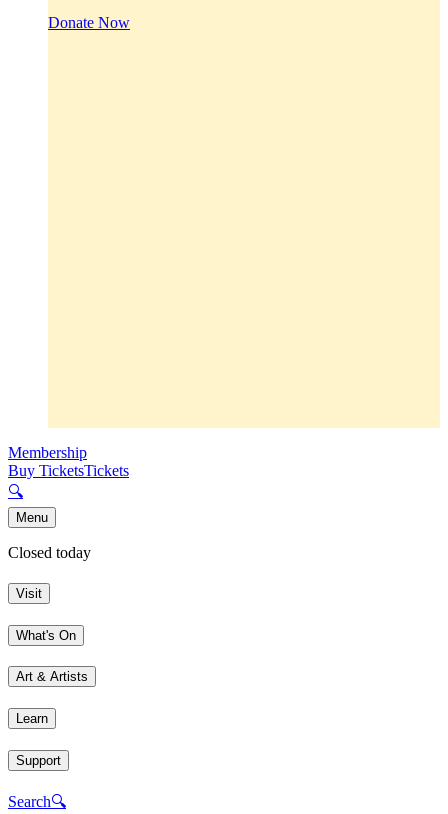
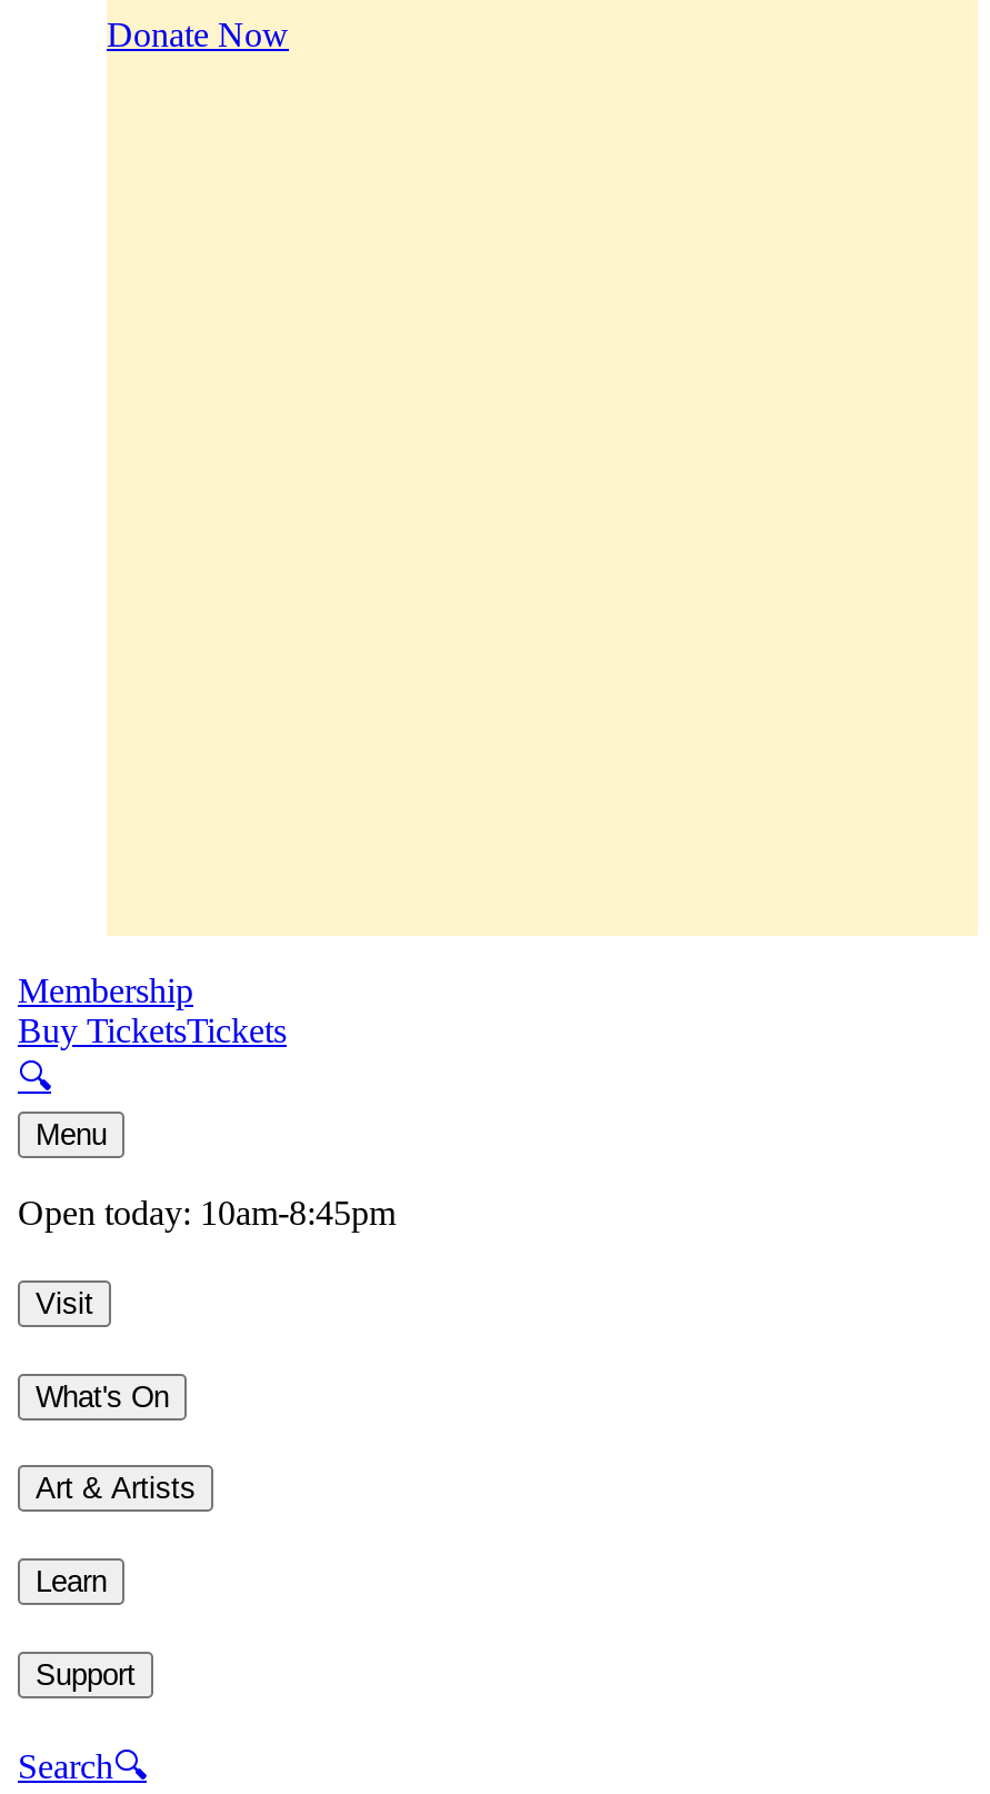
- Closed today
+ Open today: 10am-8:45pm
